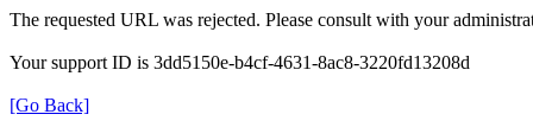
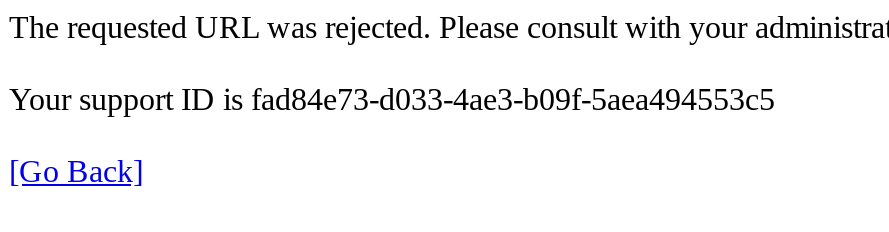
- Your support ID is 3dd5150e-b4cf-4631-8ac8-3220fd13208d
+ Your support ID is fad84e73-d033-4ae3-b09f-5aea494553c5
